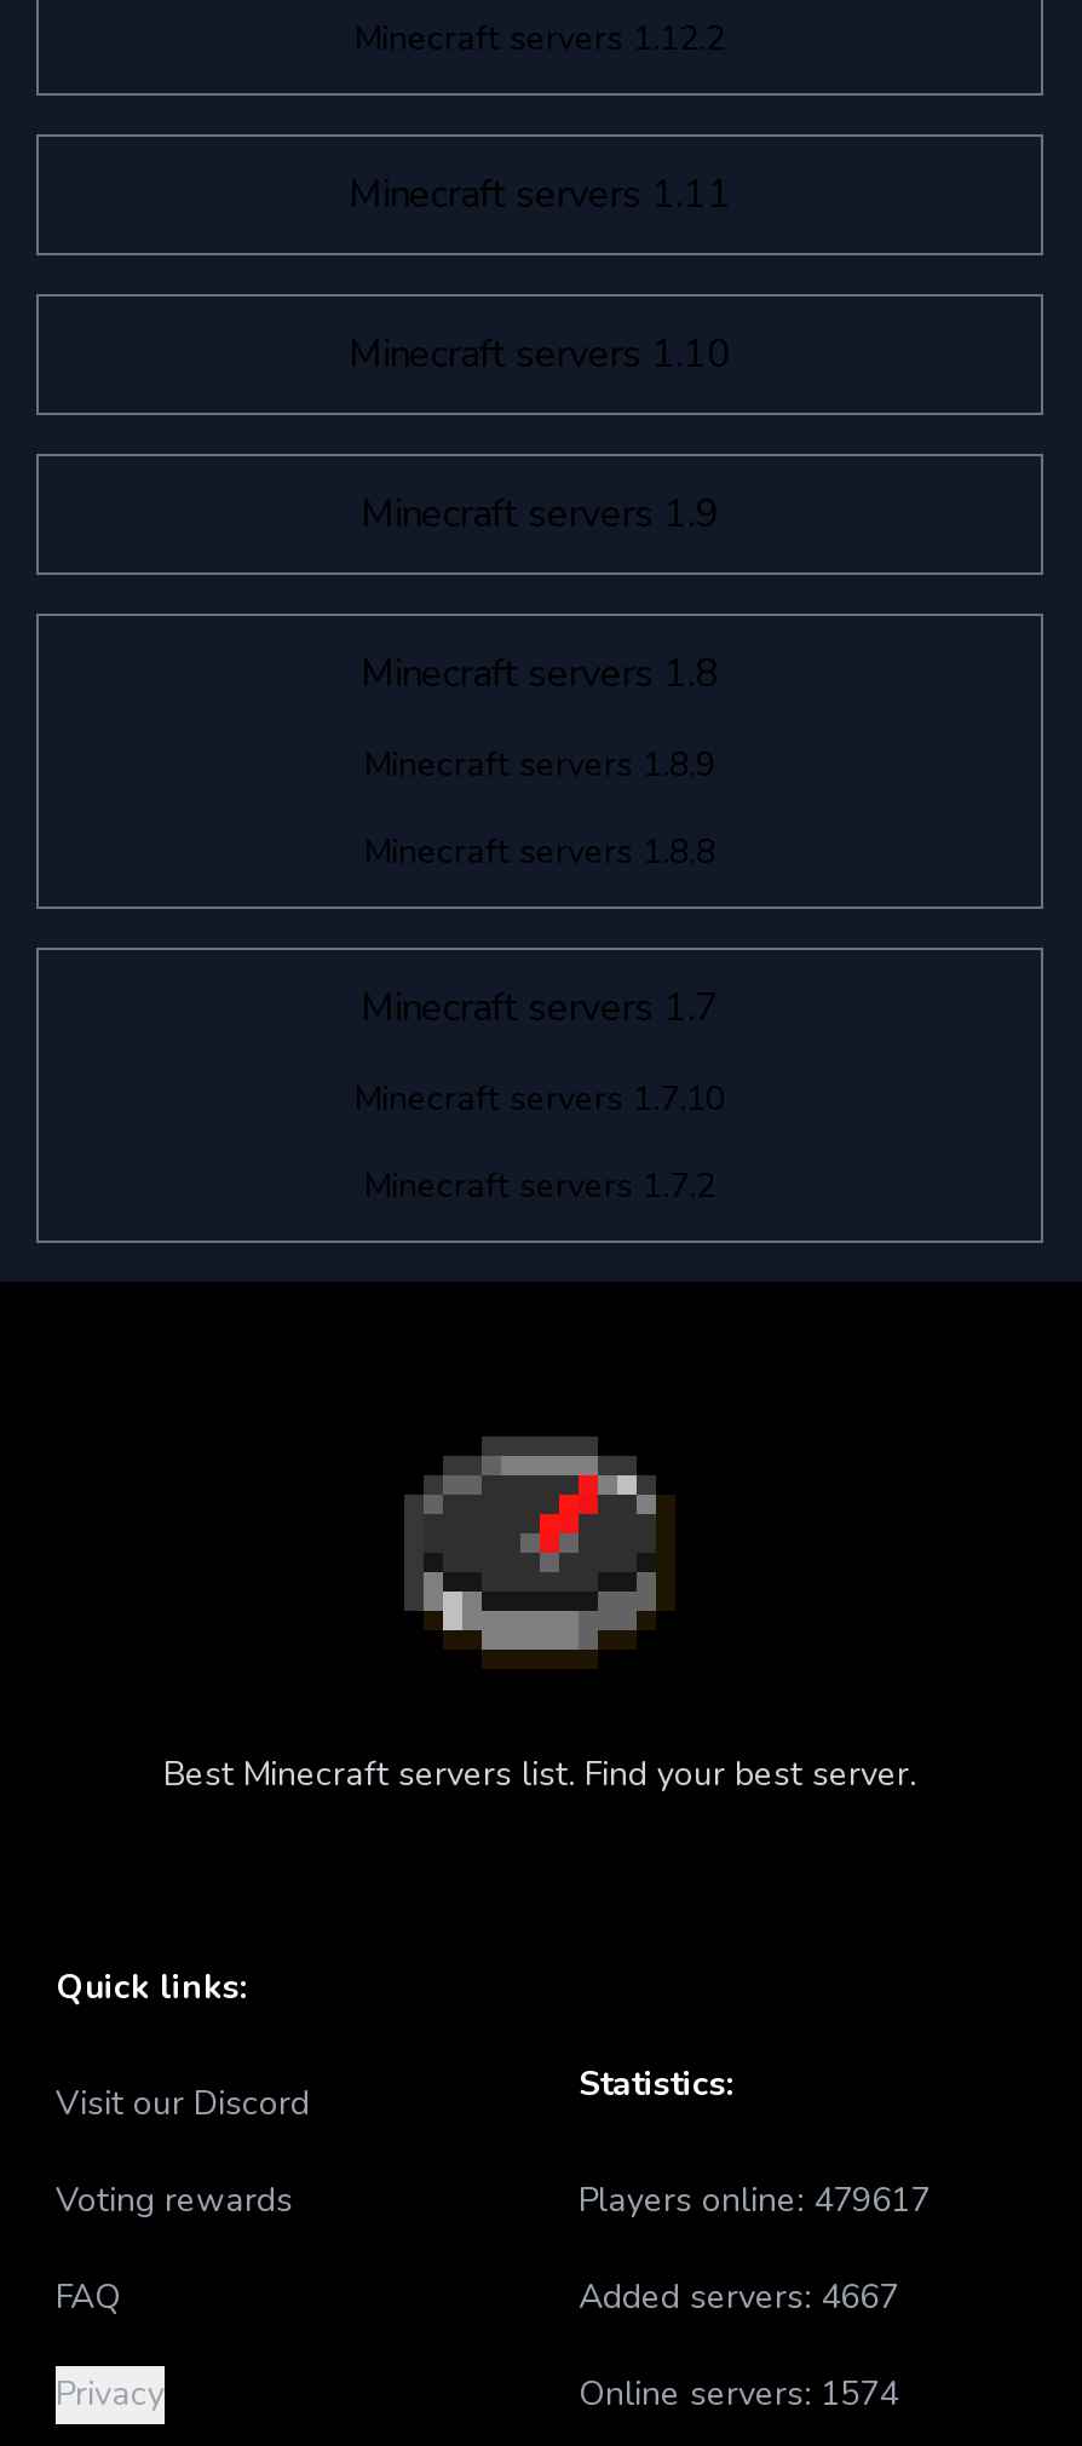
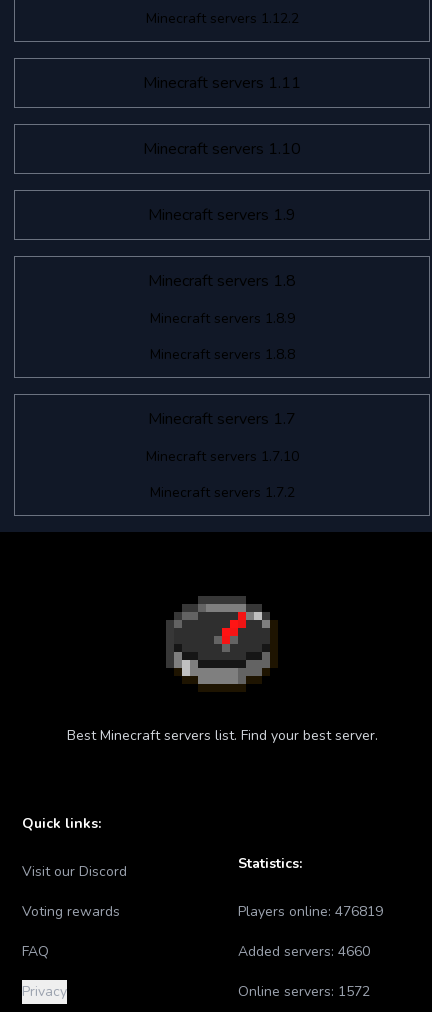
- Players online: 479617
+ Players online: 476819

- Added servers: 4667
+ Added servers: 4660

- Online servers: 1574
+ Online servers: 1572
